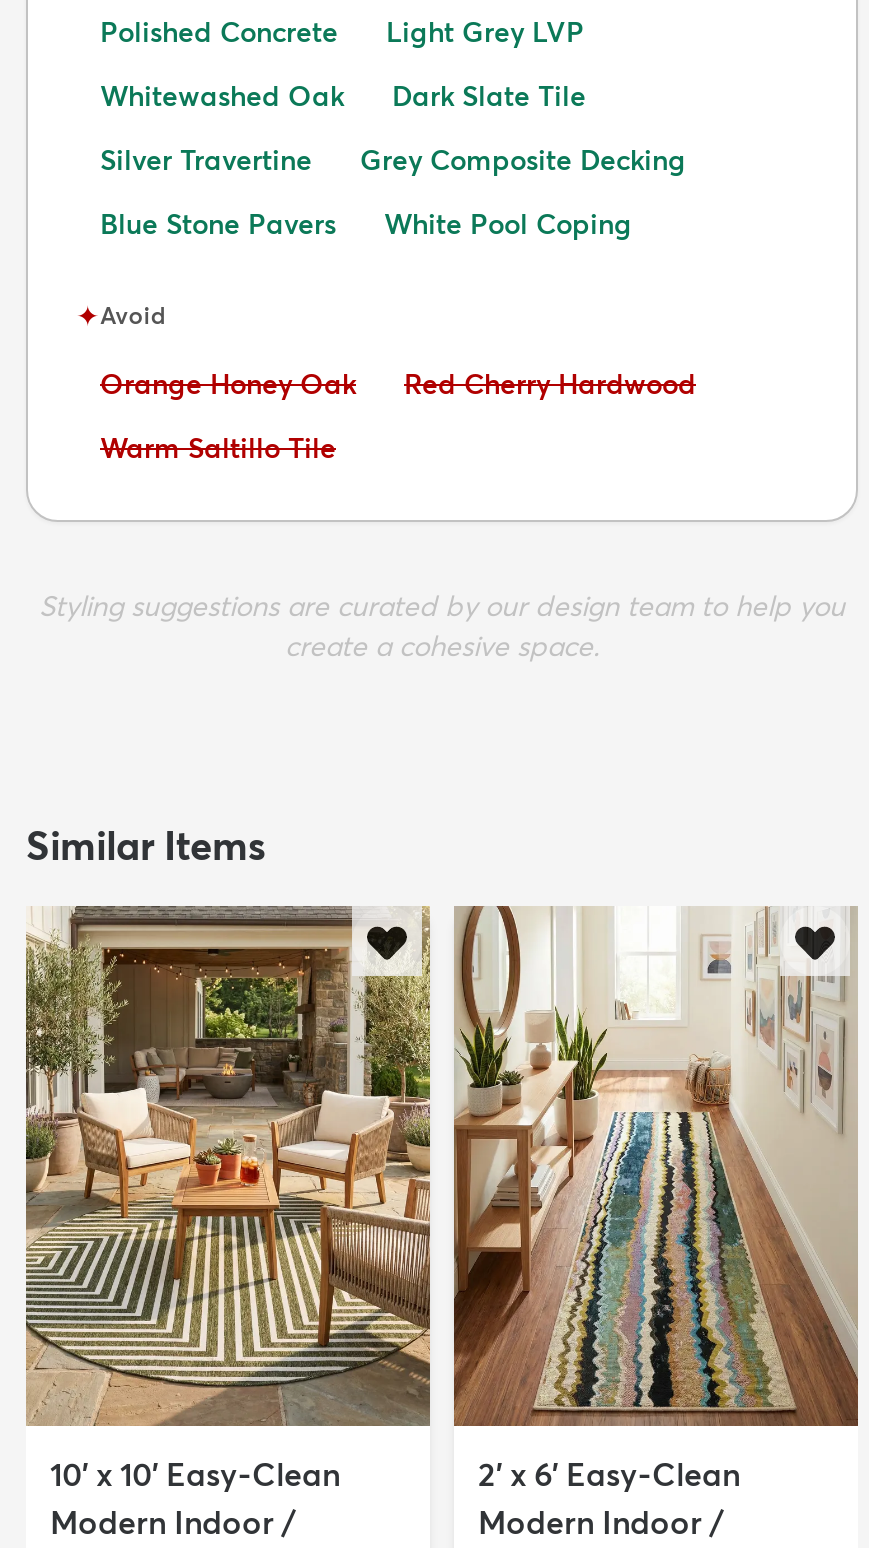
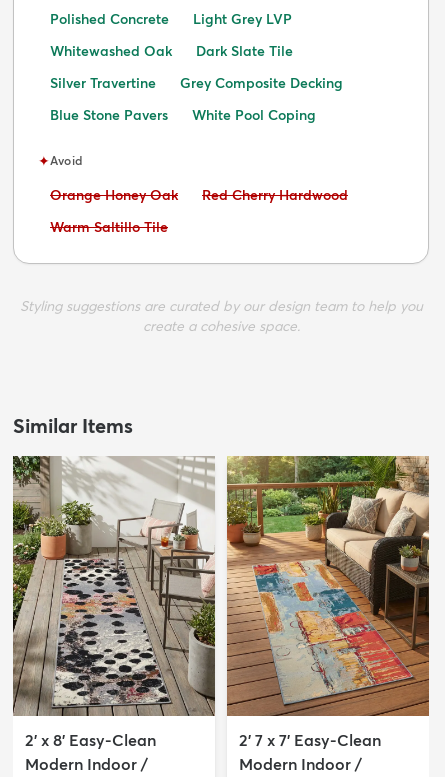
- [image]
- 10' x 10' Easy-Clean
+ [image]
+ 2' x 8' Easy-Clean

- [image]
- 2' x 6' Easy-Clean
+ [image]
+ 2' 7 x 7' Easy-Clean
